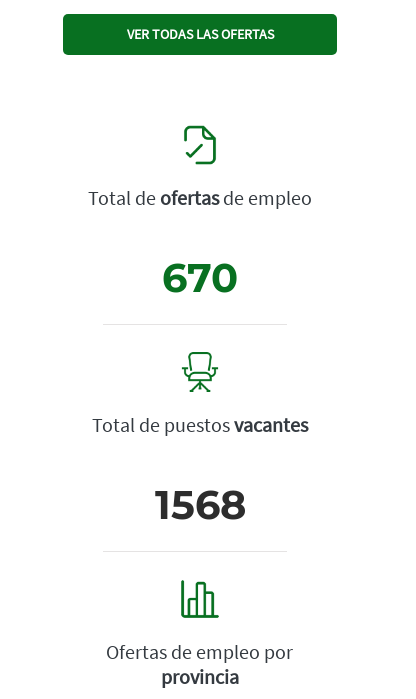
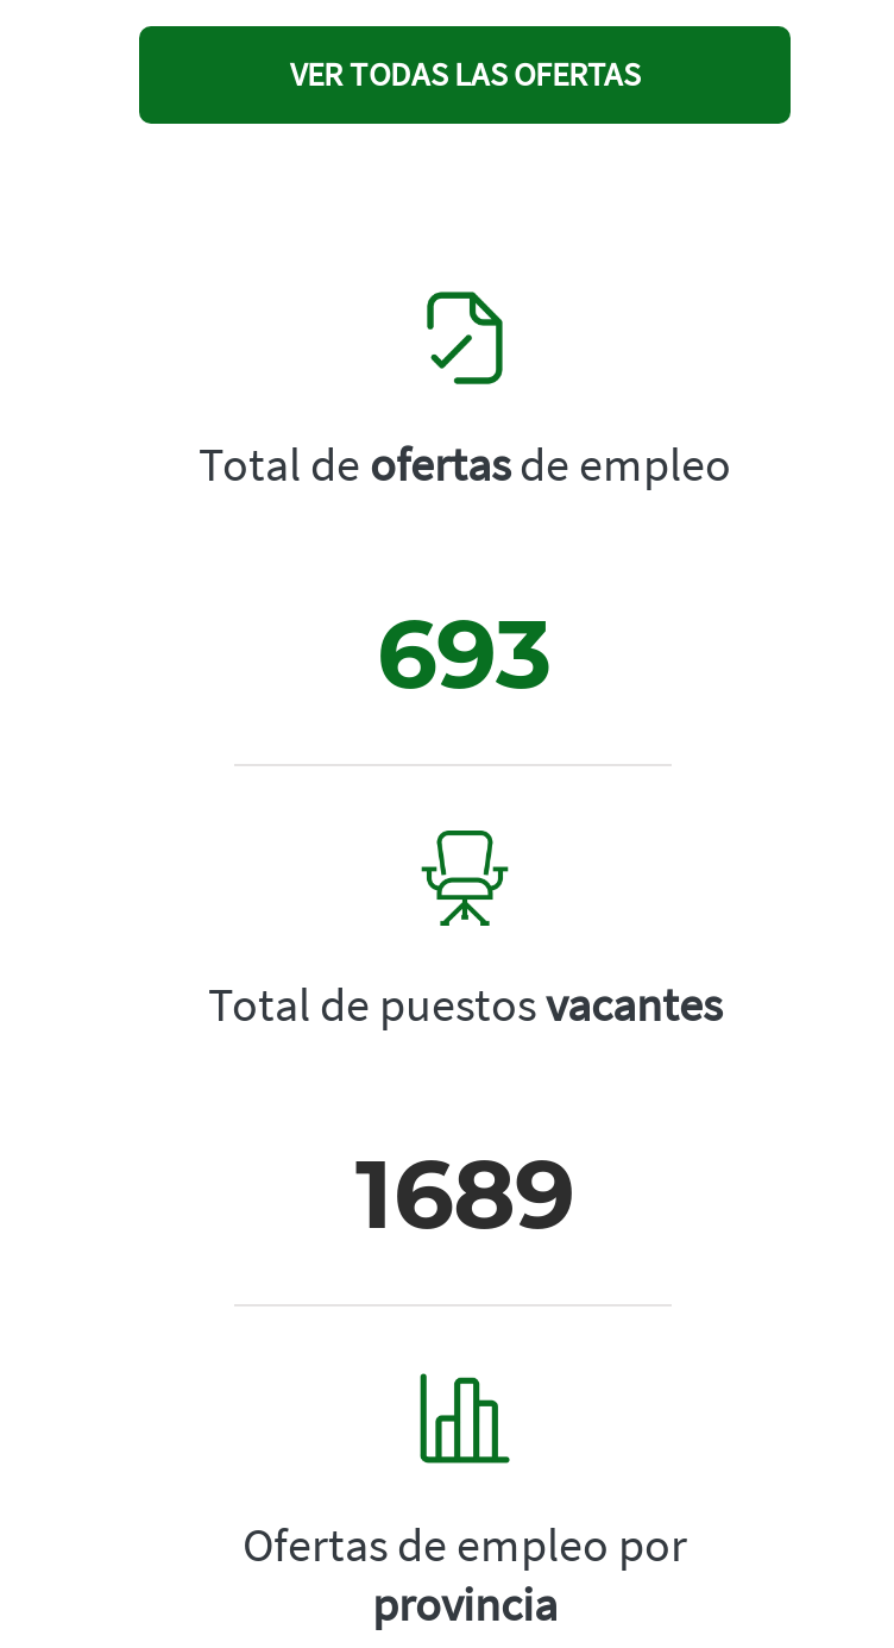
- 670
+ 693

- 1568
+ 1689
